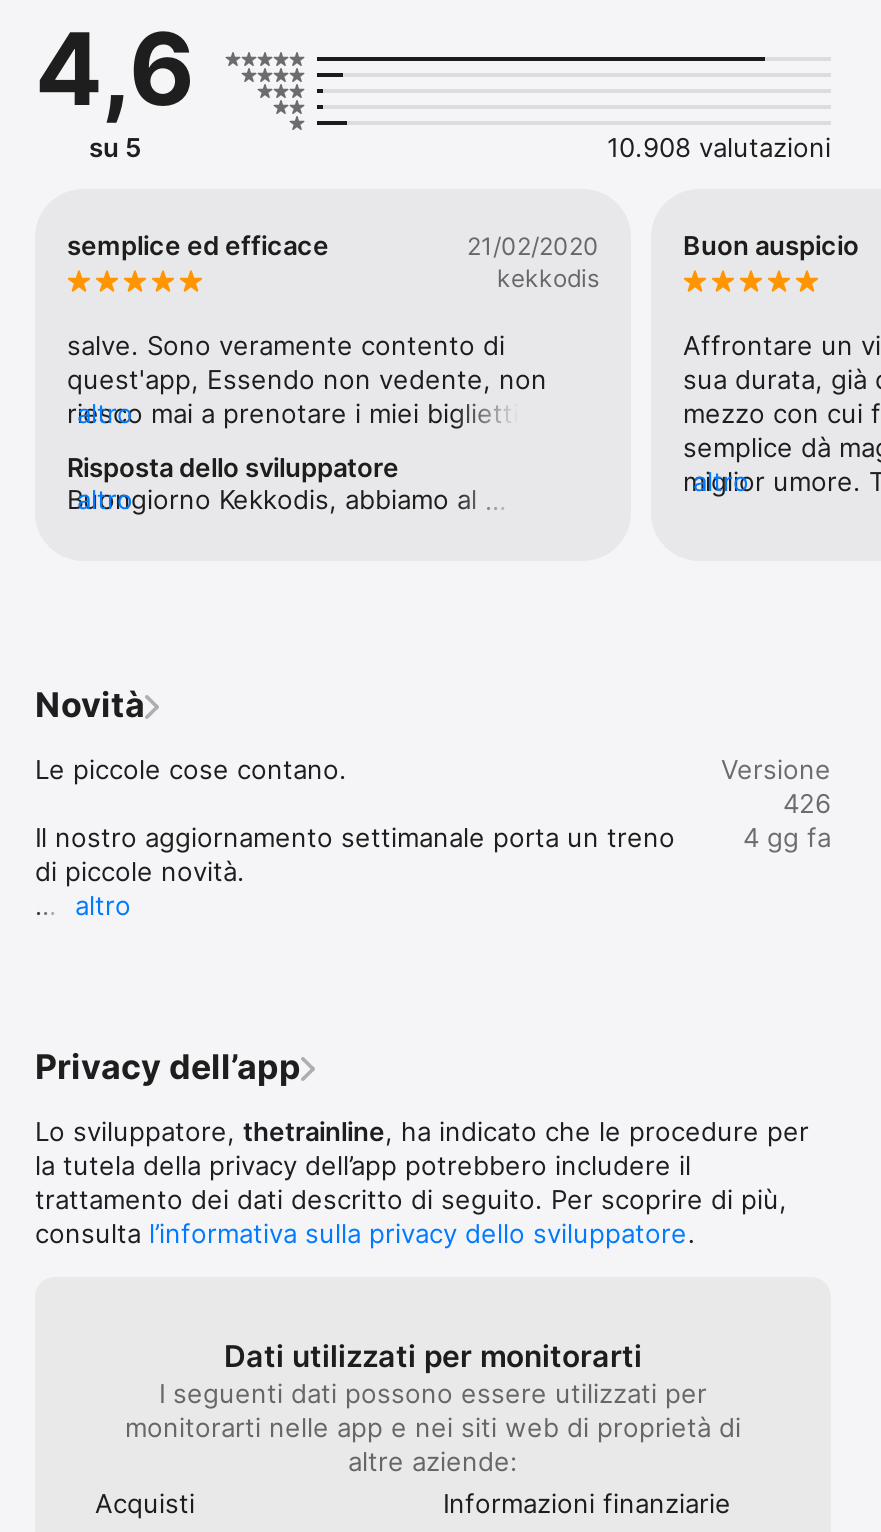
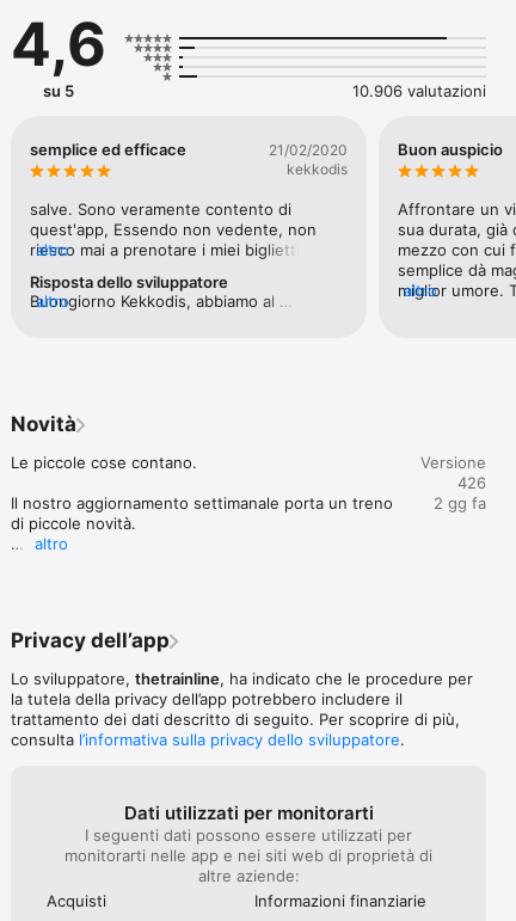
- 10.908 valutazioni
+ 10.906 valutazioni

- 4 gg fa
+ 2 gg fa
